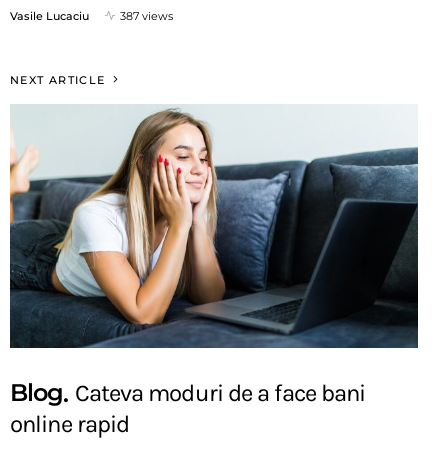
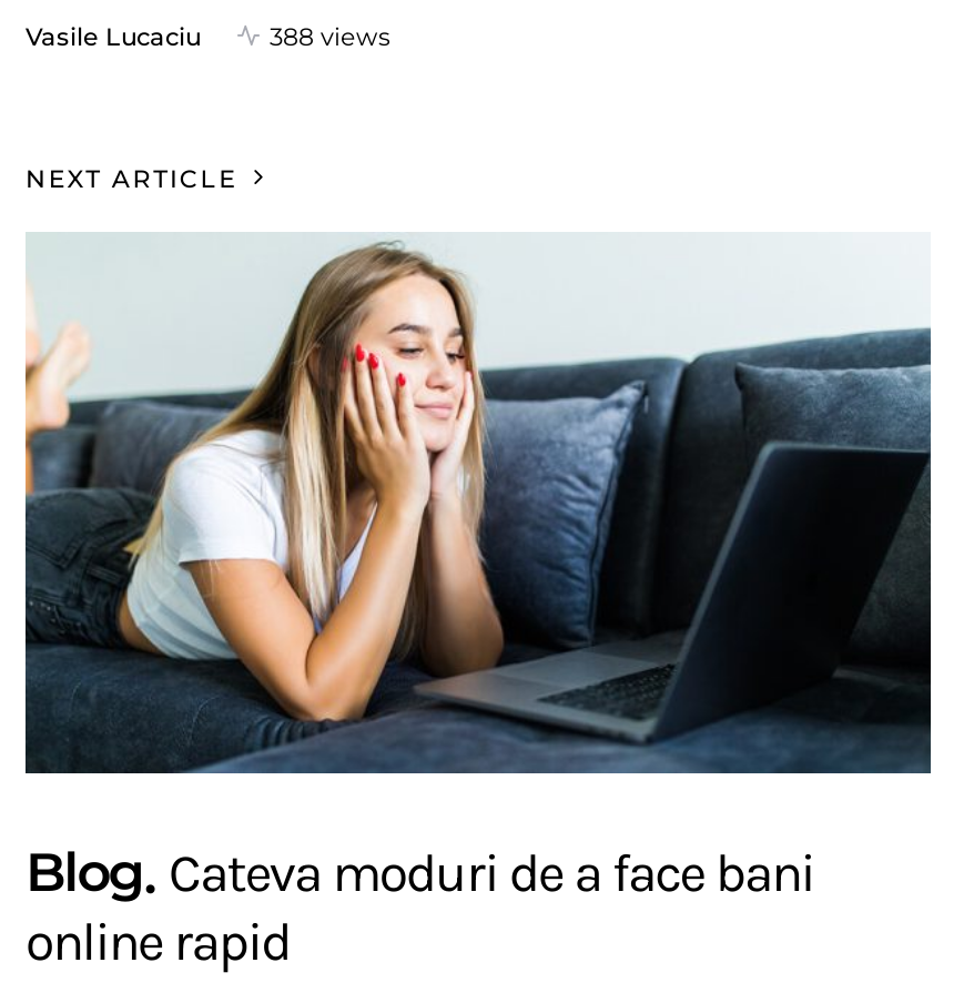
- 387 views
+ 388 views
